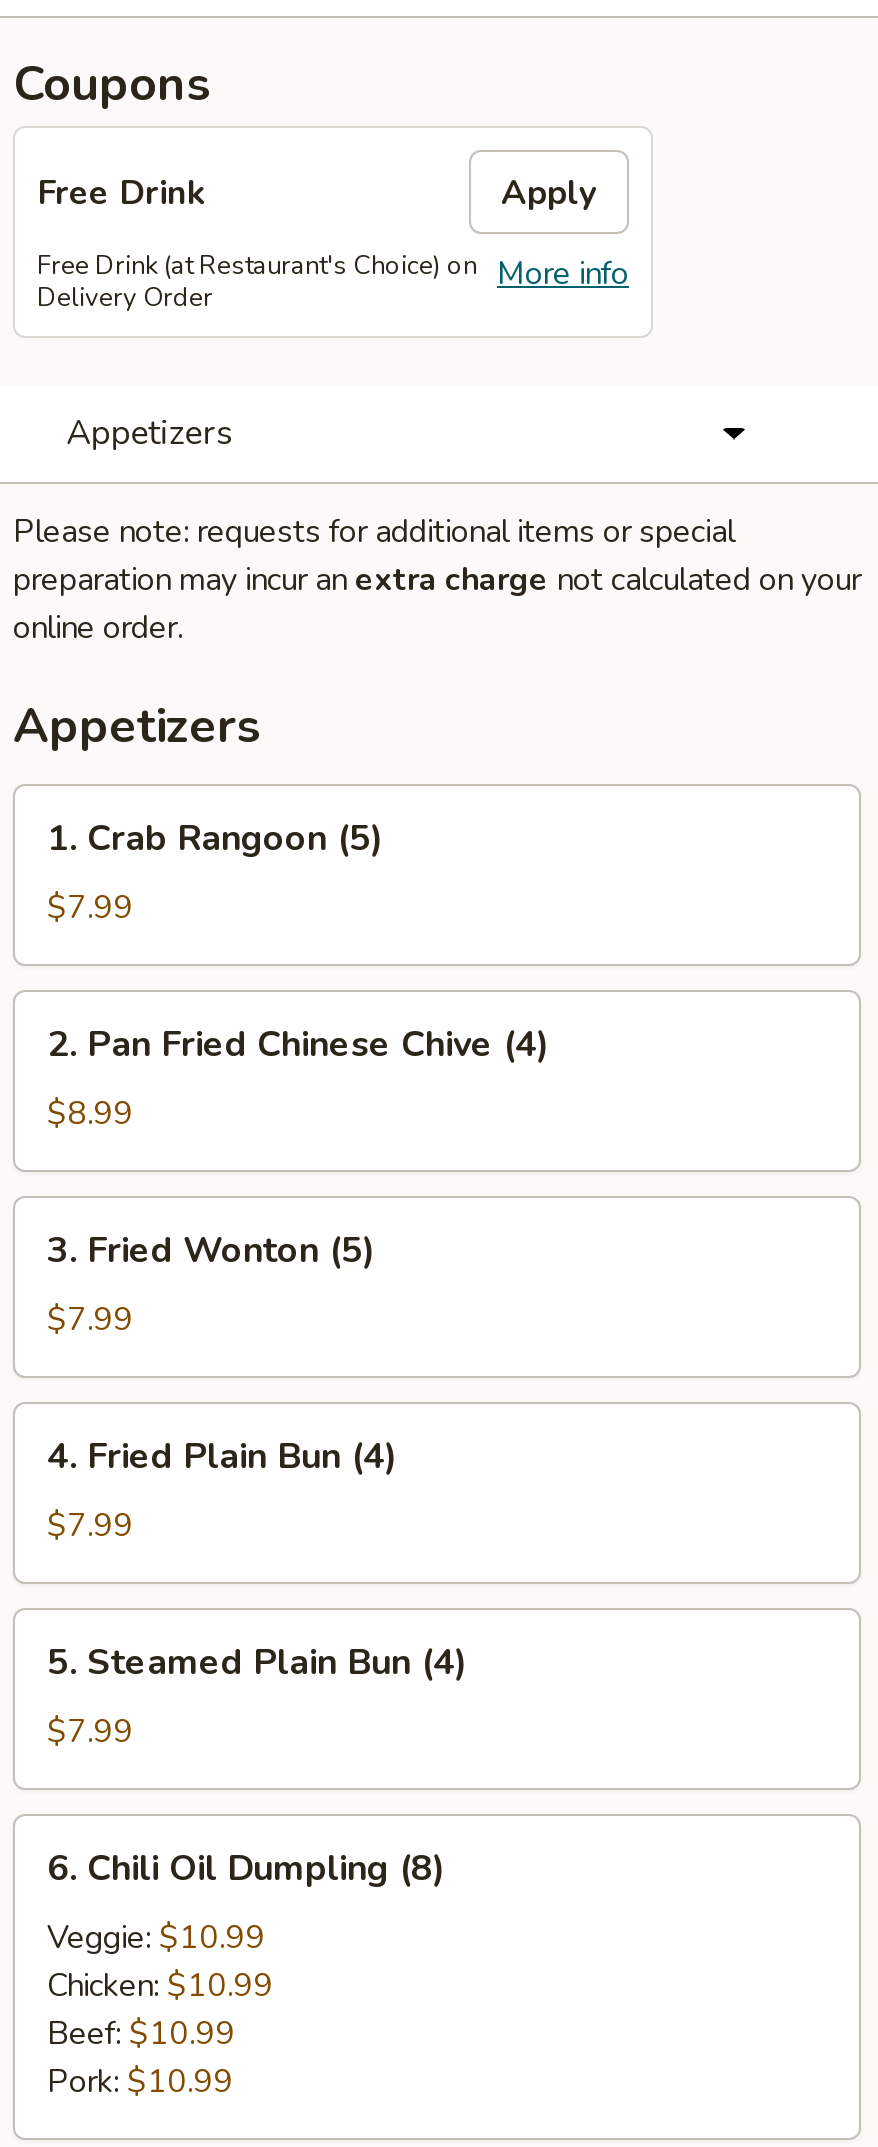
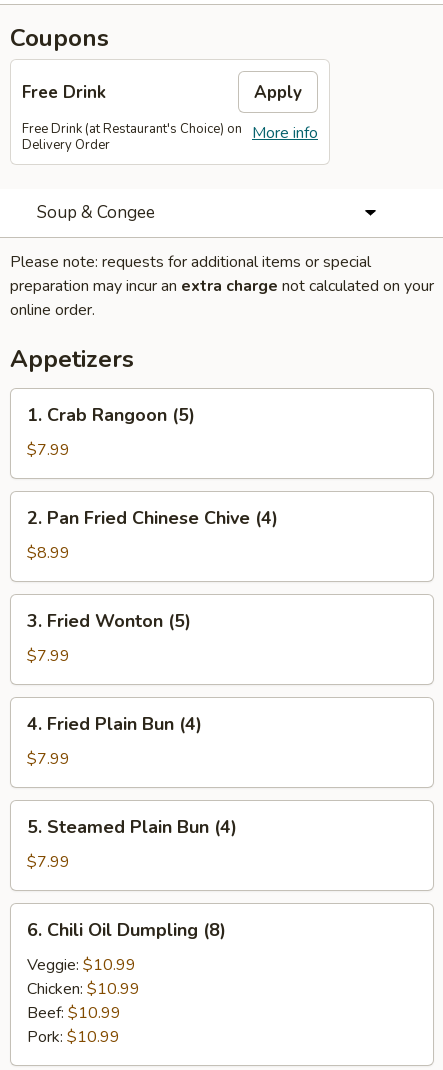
- Appetizers
+ Soup & Congee
